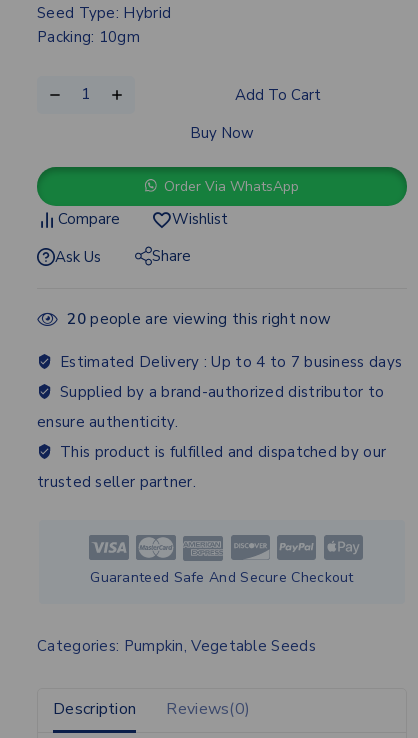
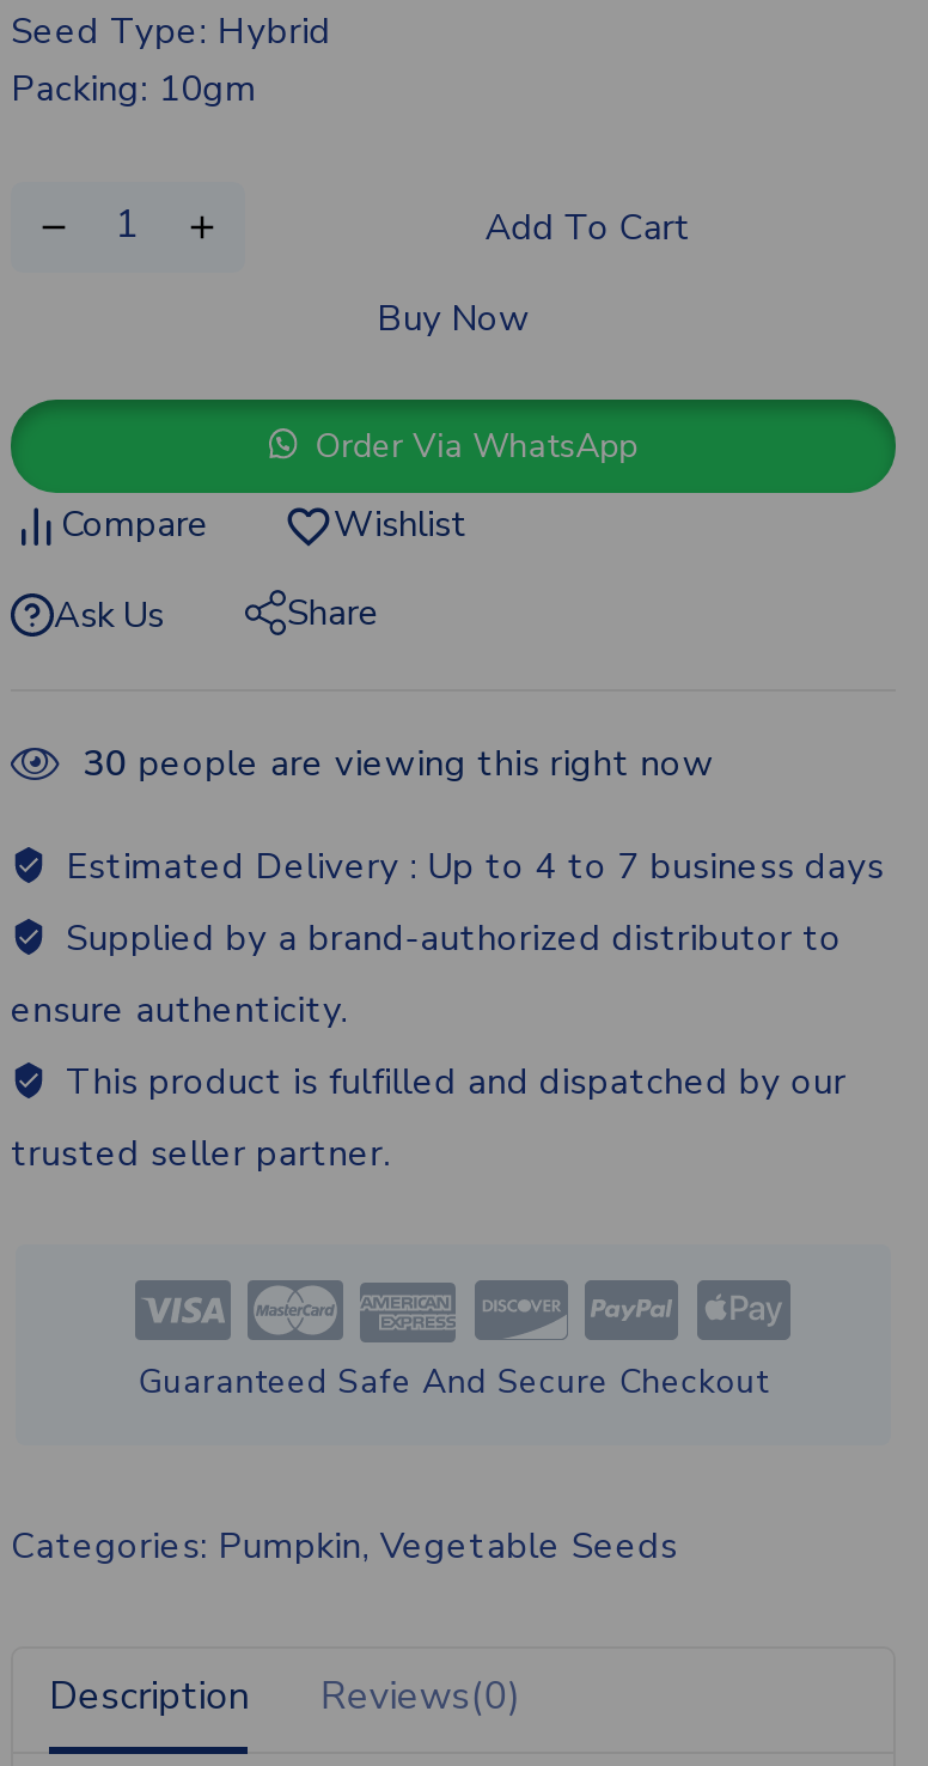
- 20 people are viewing this right now
+ 30 people are viewing this right now
